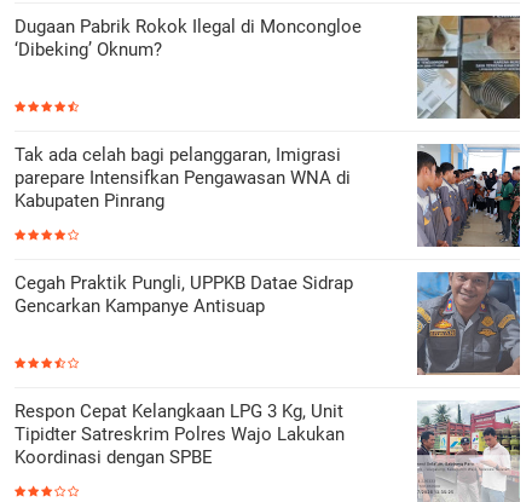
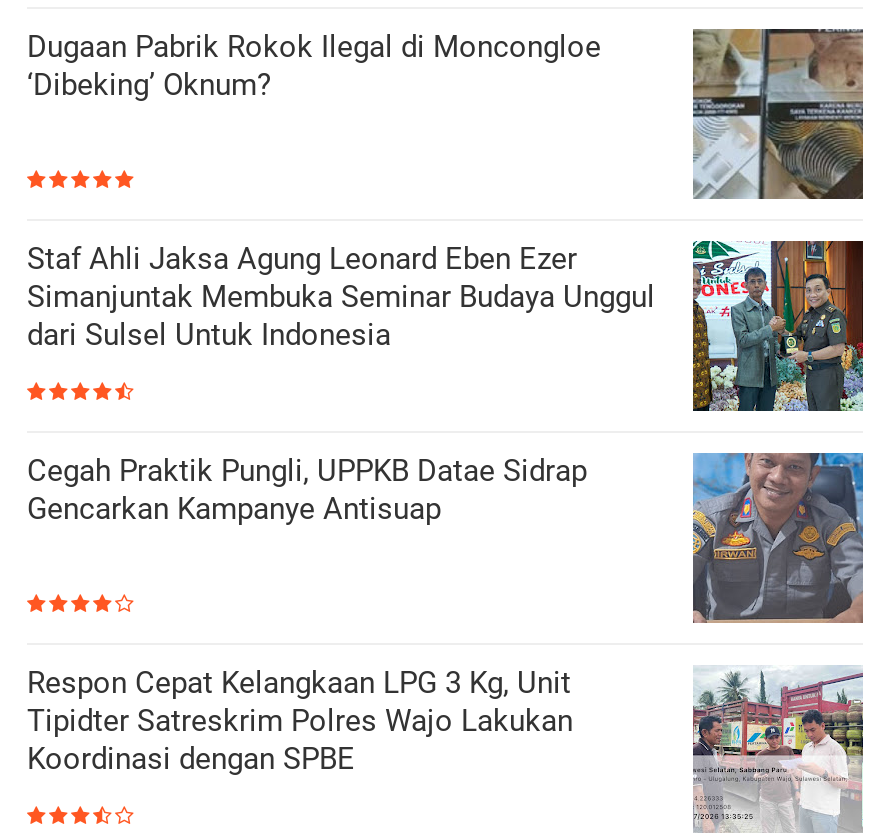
- Tak ada celah bagi pelanggaran, Imigrasi
- parepare Intensifkan Pengawasan WNA di
- Kabupaten Pinrang
+ Staf Ahli Jaksa Agung Leonard Eben Ezer
+ Simanjuntak Membuka Seminar Budaya Unggul
+ dari Sulsel Untuk Indonesia

- [image]
+ [image]
